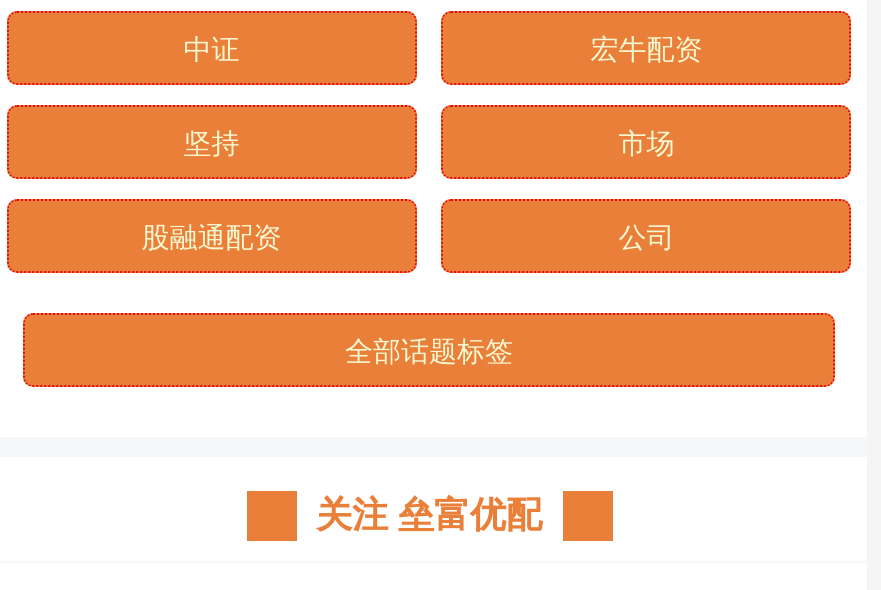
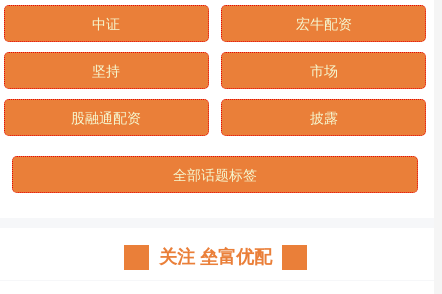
- 公司
+ 披露
